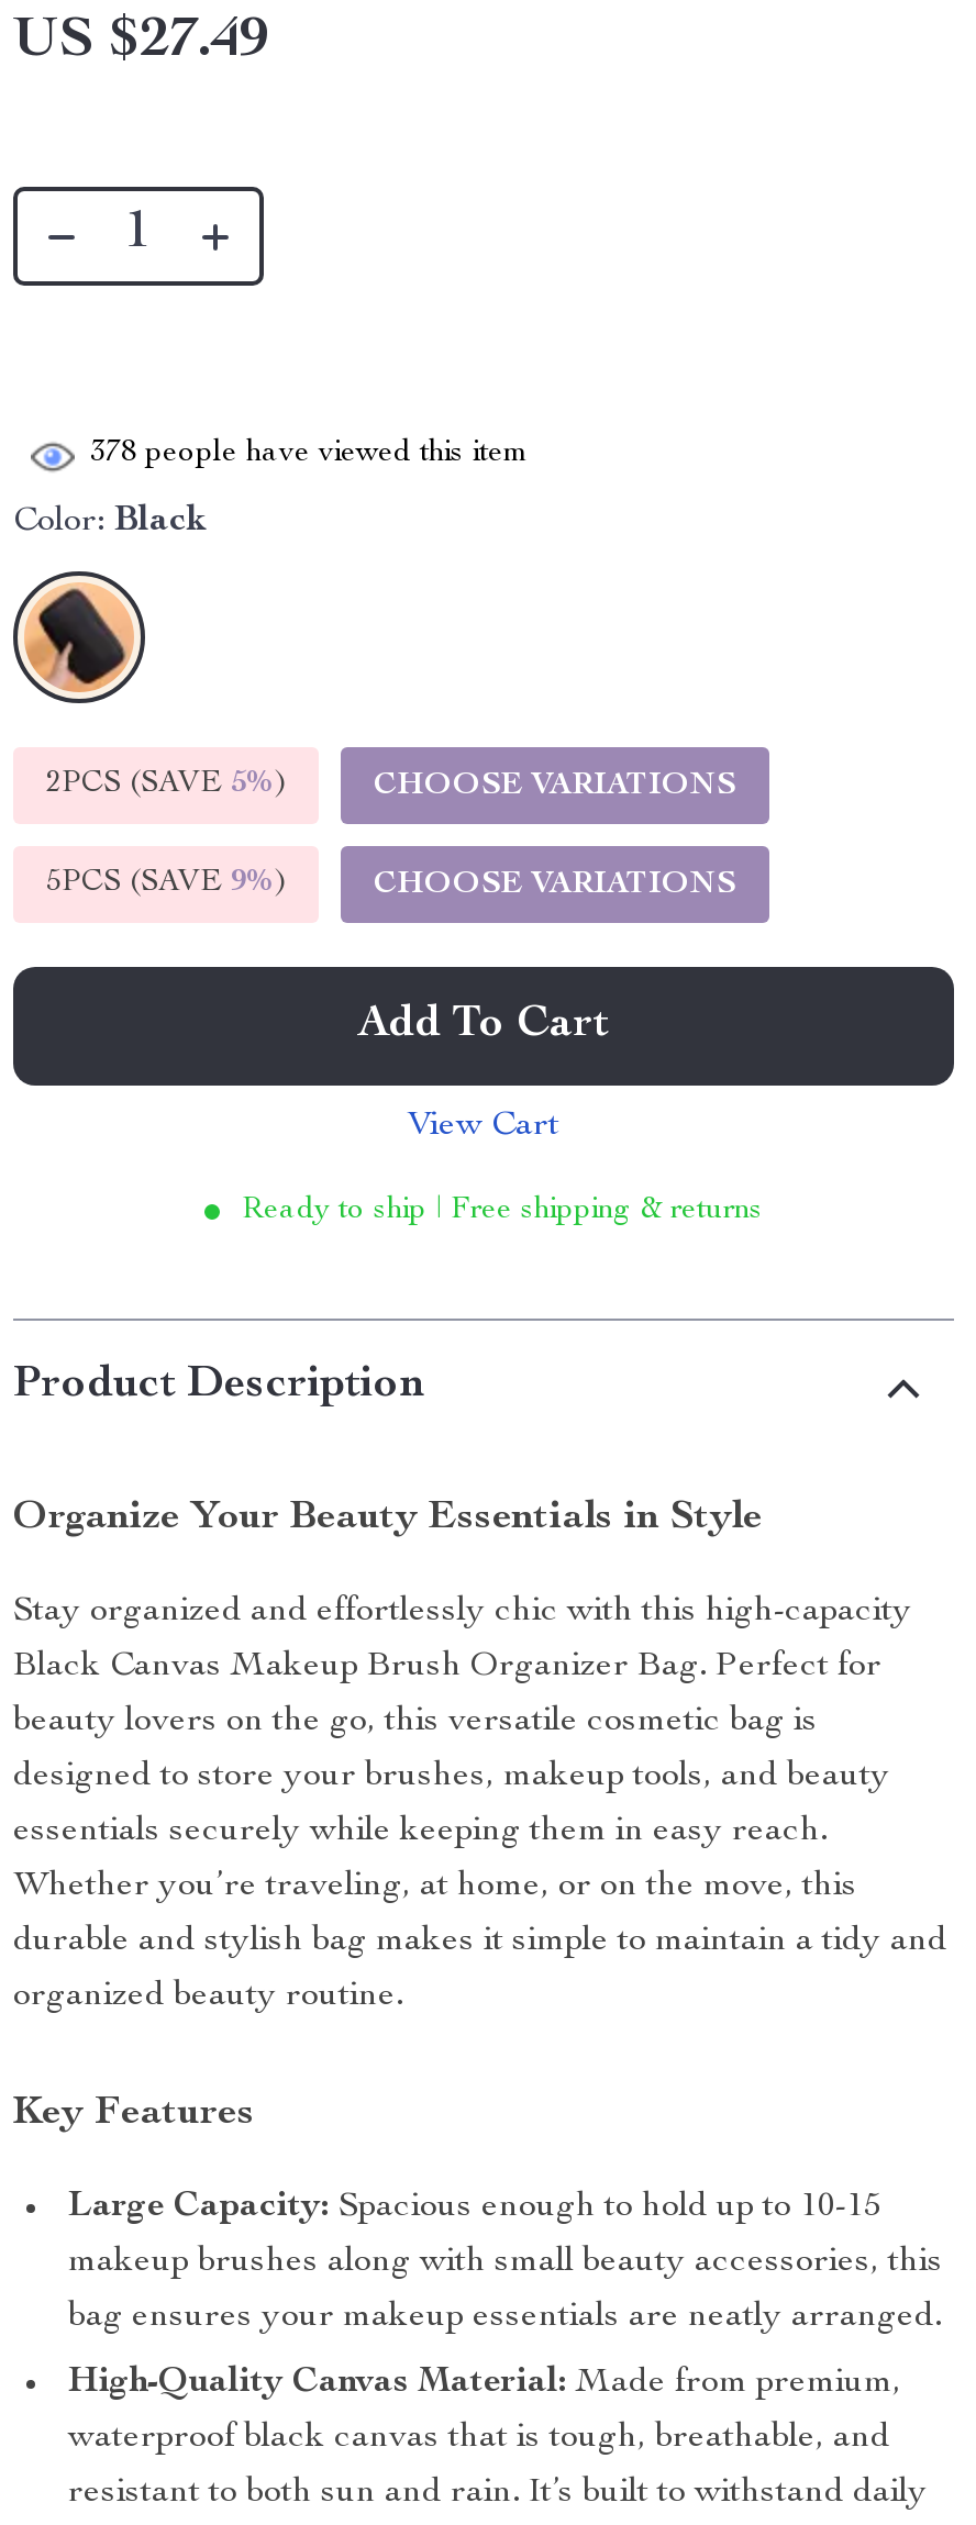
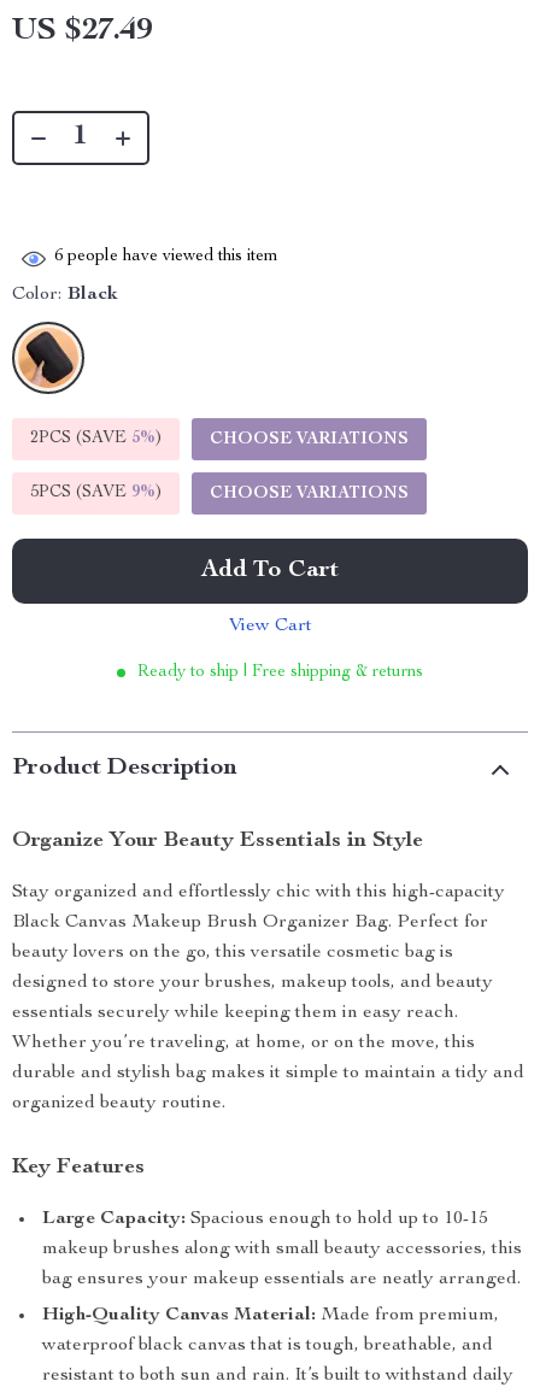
- 378 people have viewed this item
+ 6 people have viewed this item
